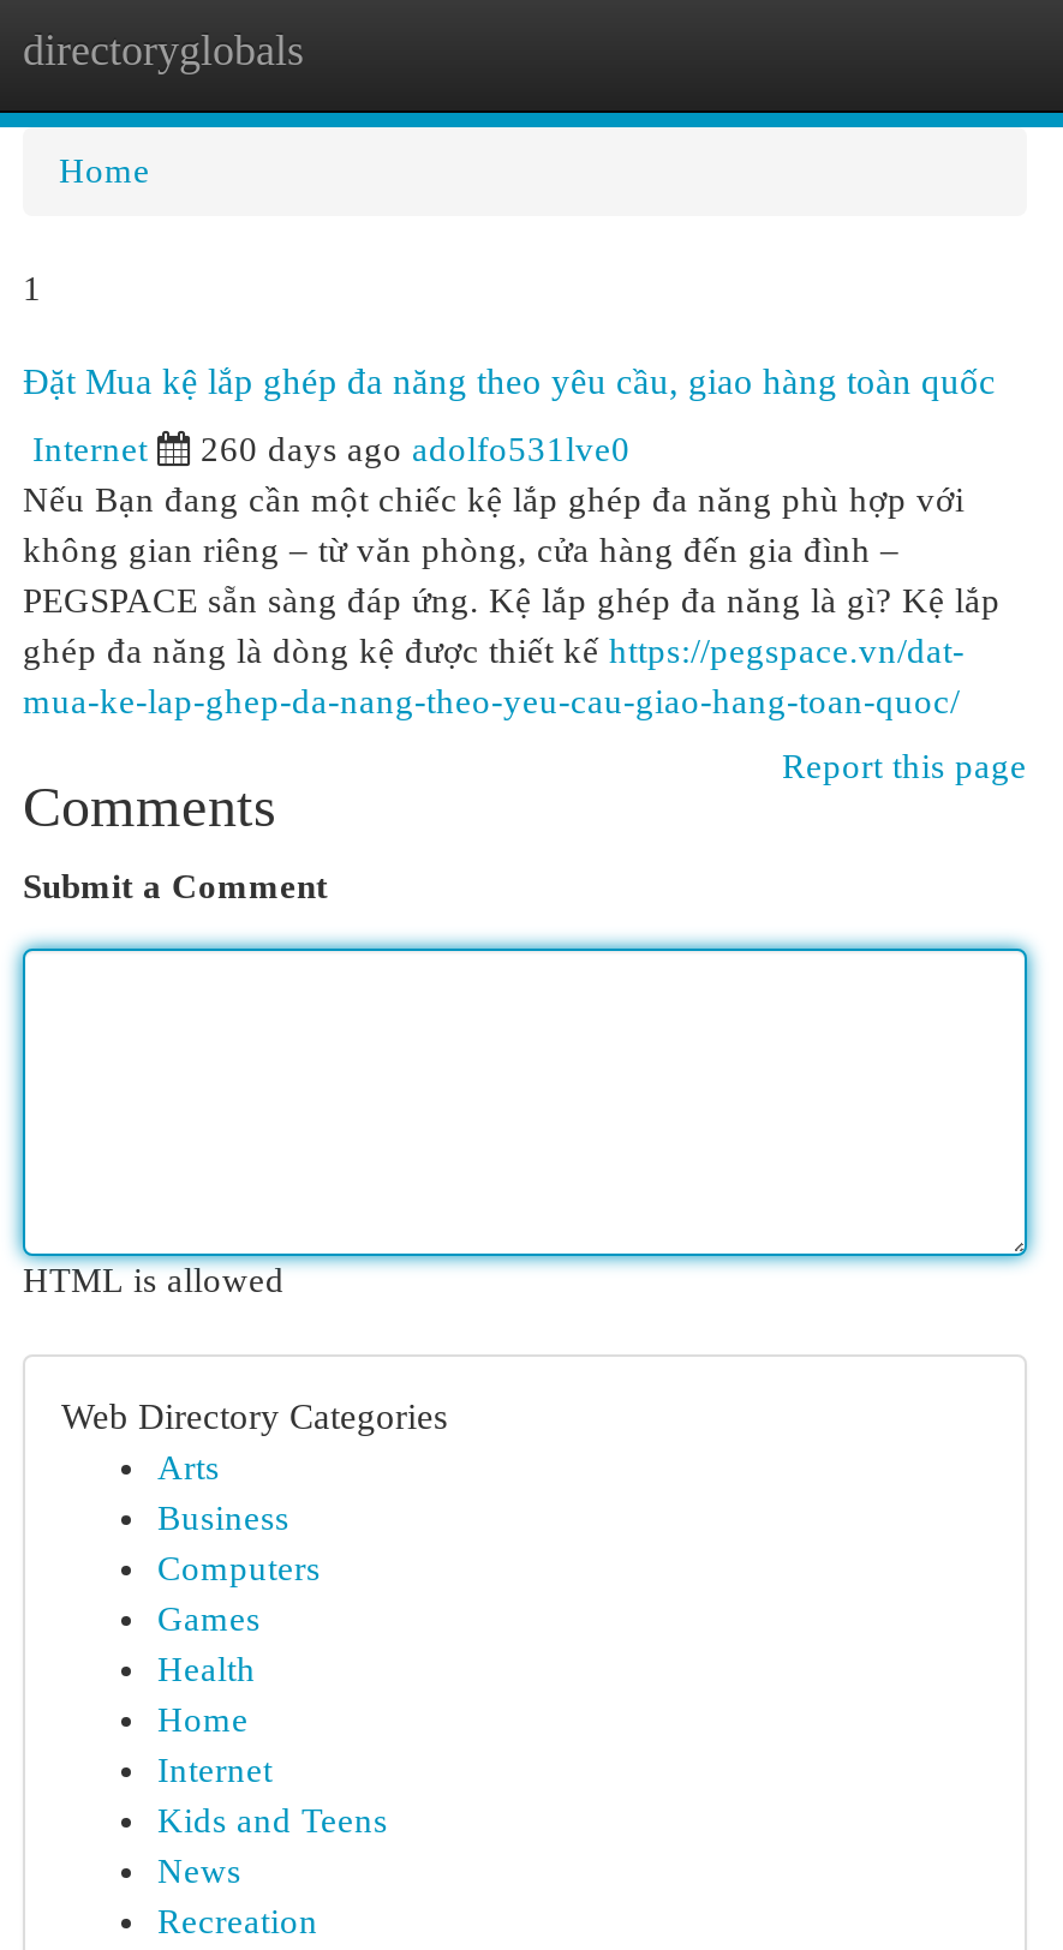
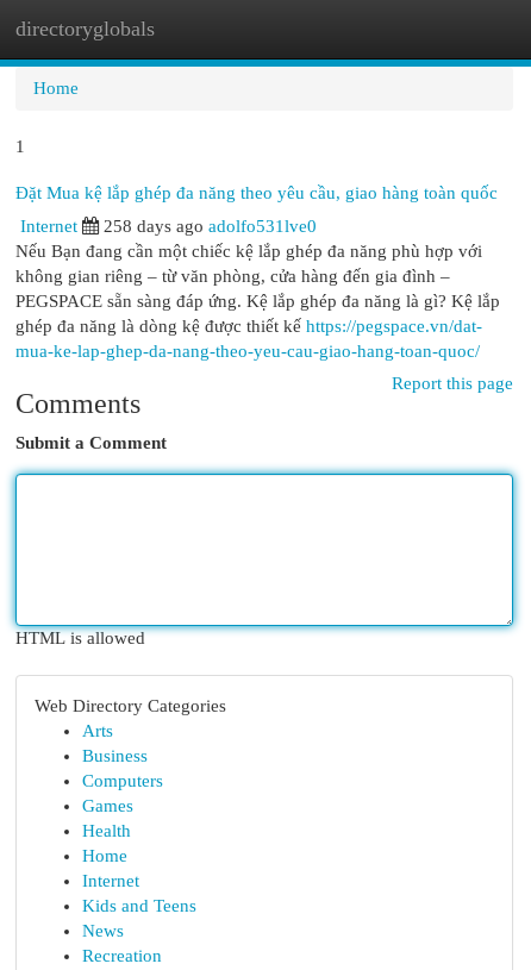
- 260 days ago adolfo531lve0
+ 258 days ago adolfo531lve0
